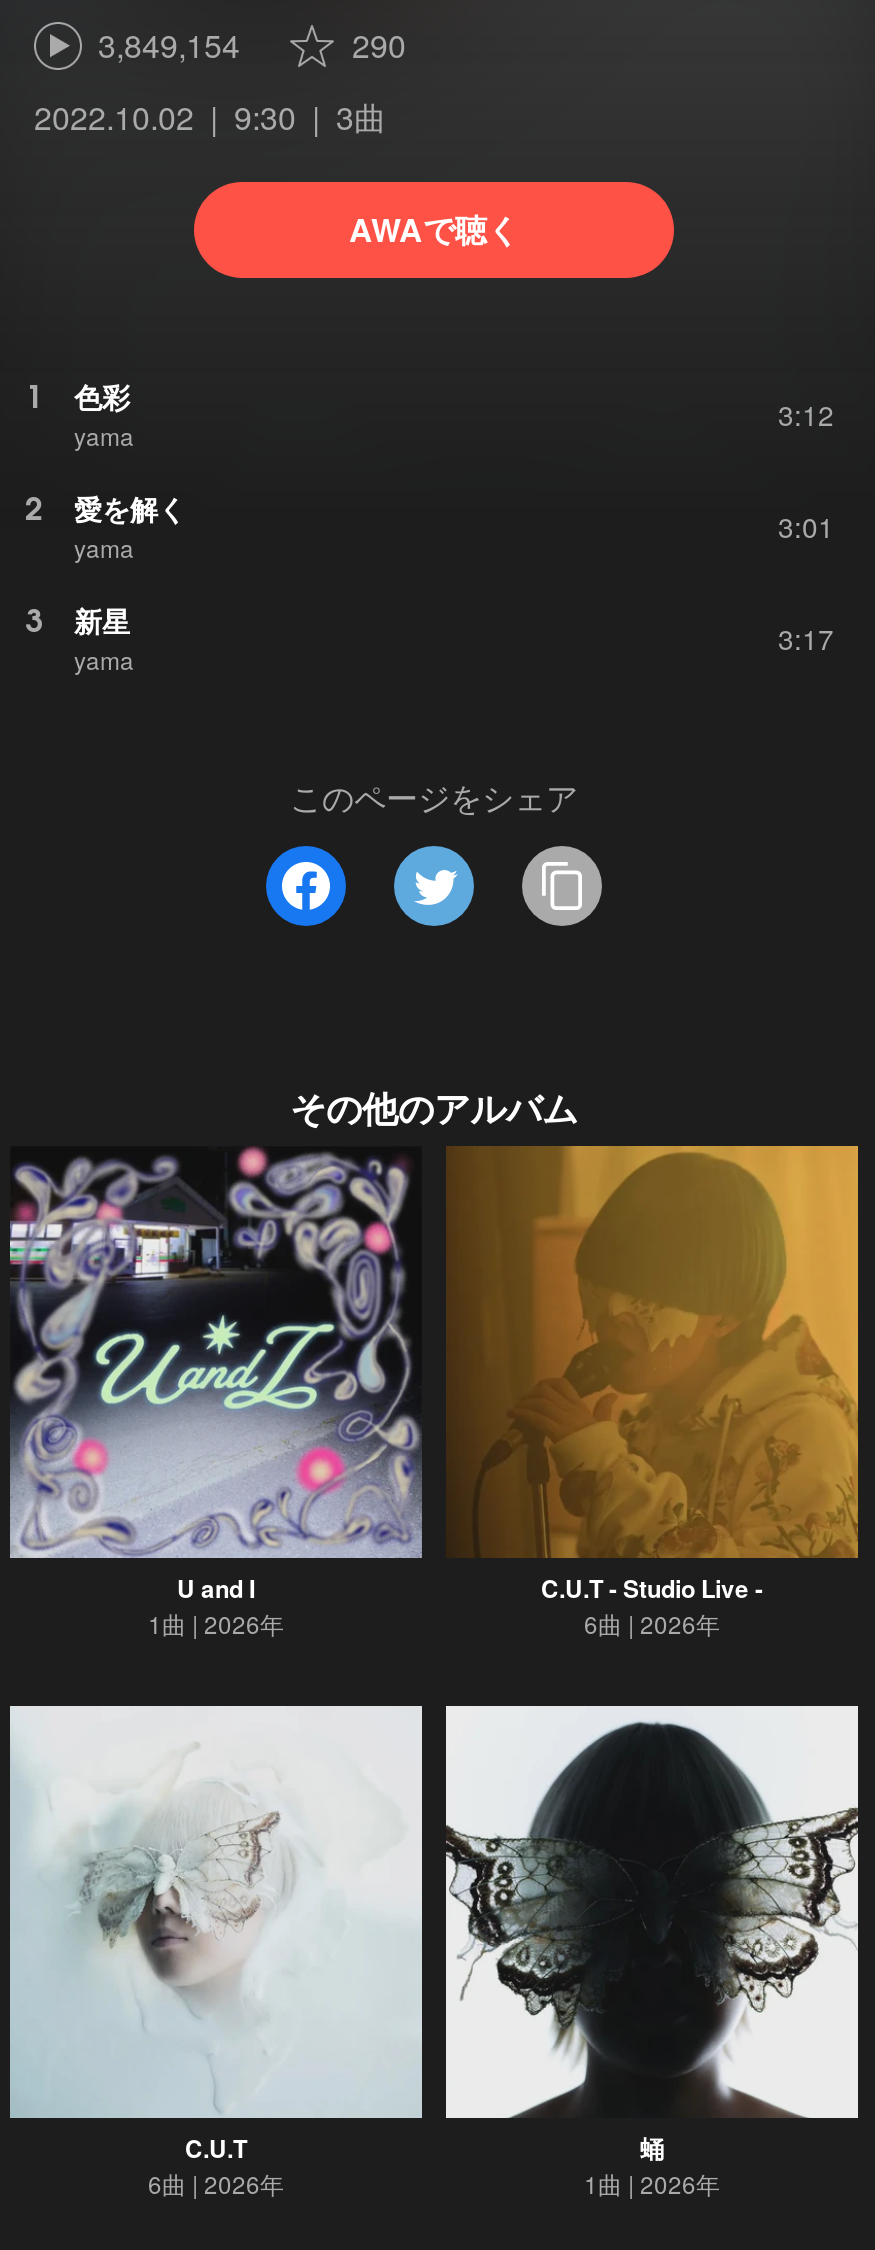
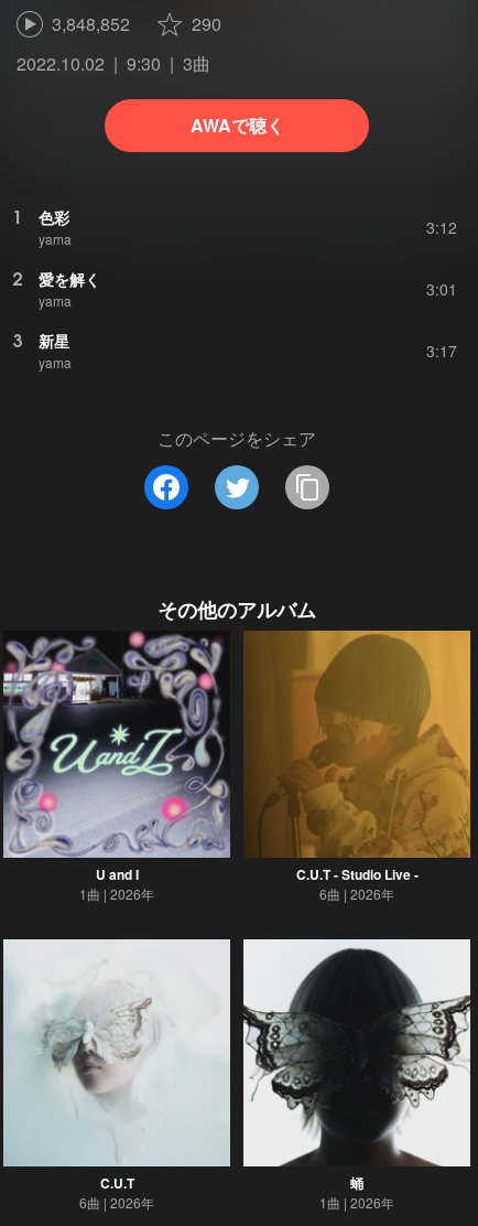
- 3,849,154
+ 3,848,852
